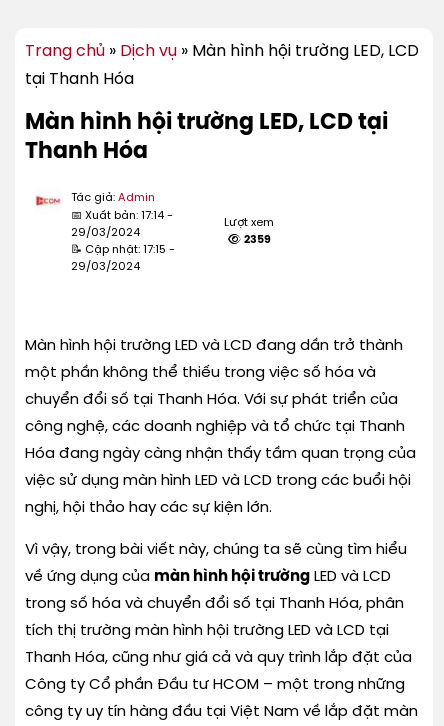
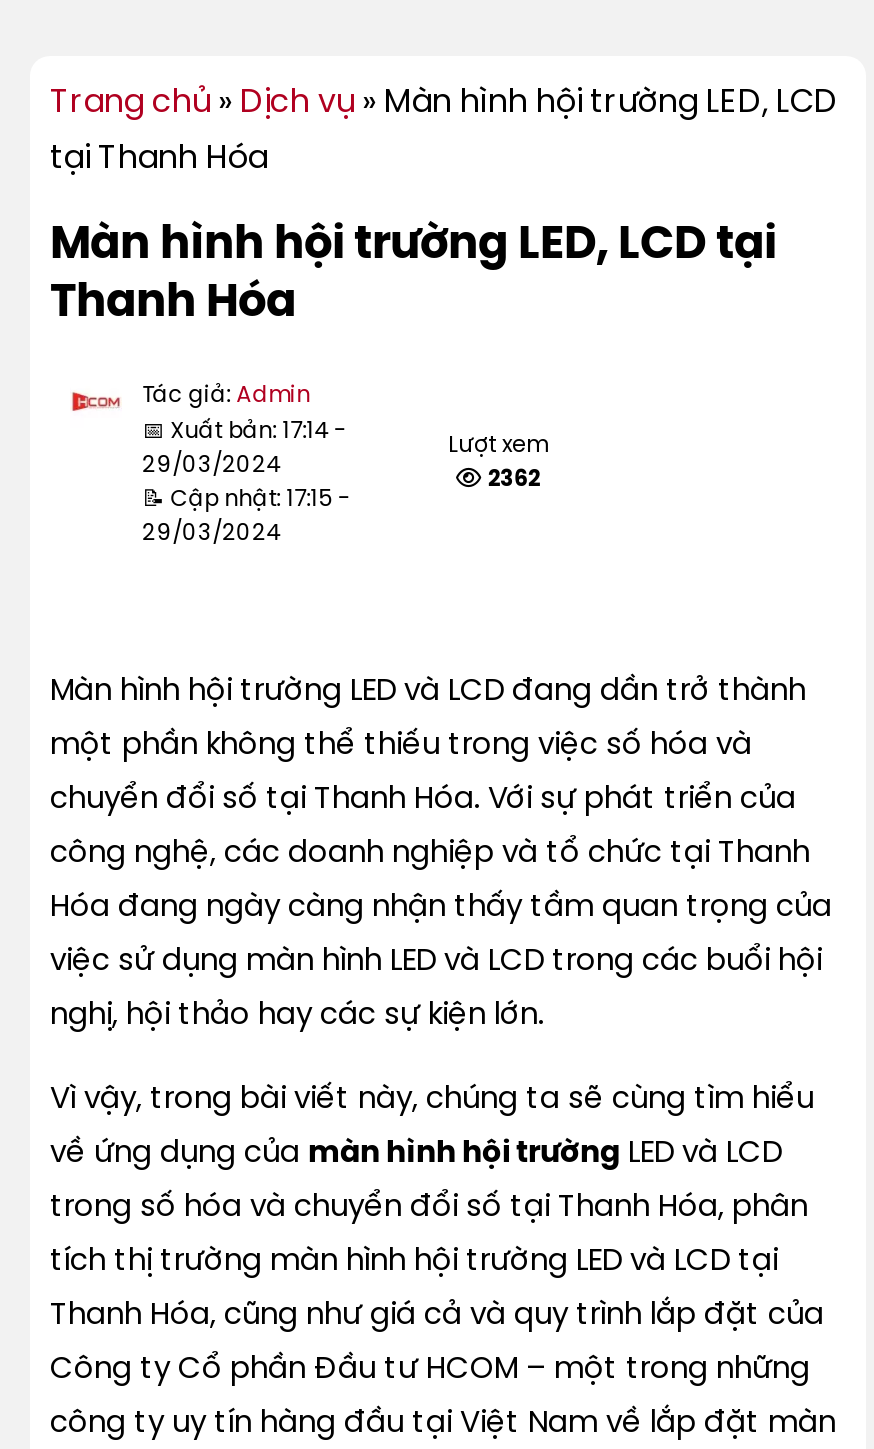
- 2359
+ 2362
